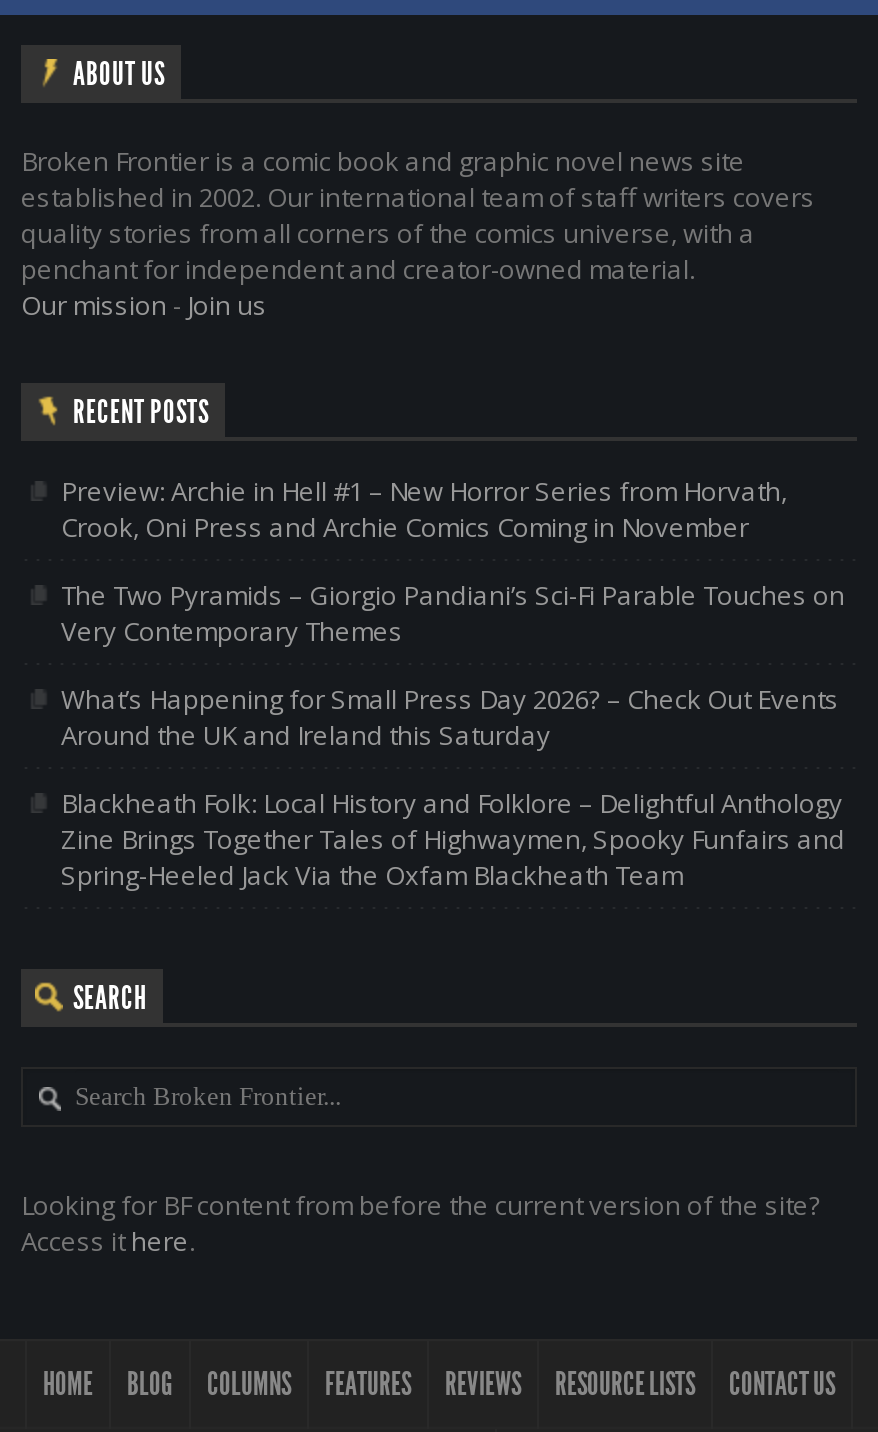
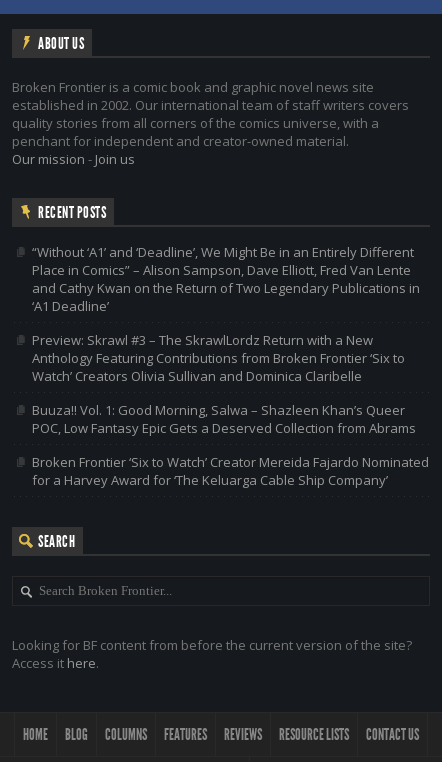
- Preview: Archie in Hell #1 – New Horror Series from Horvath,
- Crook, Oni Press and Archie Comics Coming in November
+ “Without ‘A1’ and ‘Deadline’, We Might Be in an Entirely Different
+ Place in Comics” – Alison Sampson, Dave Elliott, Fred Van Lente
+ and Cathy Kwan on the Return of Two Legendary Publications in
+ ‘A1 Deadline’

- The Two Pyramids – Giorgio Pandiani’s Sci-Fi Parable Touches on
- Very Contemporary Themes
+ Preview: Skrawl #3 – The SkrawlLordz Return with a New
+ Anthology Featuring Contributions from Broken Frontier ‘Six to
+ Watch’ Creators Olivia Sullivan and Dominica Claribelle

- What’s Happening for Small Press Day 2026? – Check Out Events
- Around the UK and Ireland this Saturday
+ Buuza!! Vol. 1: Good Morning, Salwa – Shazleen Khan’s Queer
+ POC, Low Fantasy Epic Gets a Deserved Collection from Abrams

- Blackheath Folk: Local History and Folklore – Delightful Anthology
- Zine Brings Together Tales of Highwaymen, Spooky Funfairs and
- Spring-Heeled Jack Via the Oxfam Blackheath Team
+ Broken Frontier ‘Six to Watch’ Creator Mereida Fajardo Nominated
+ for a Harvey Award for ‘The Keluarga Cable Ship Company’
